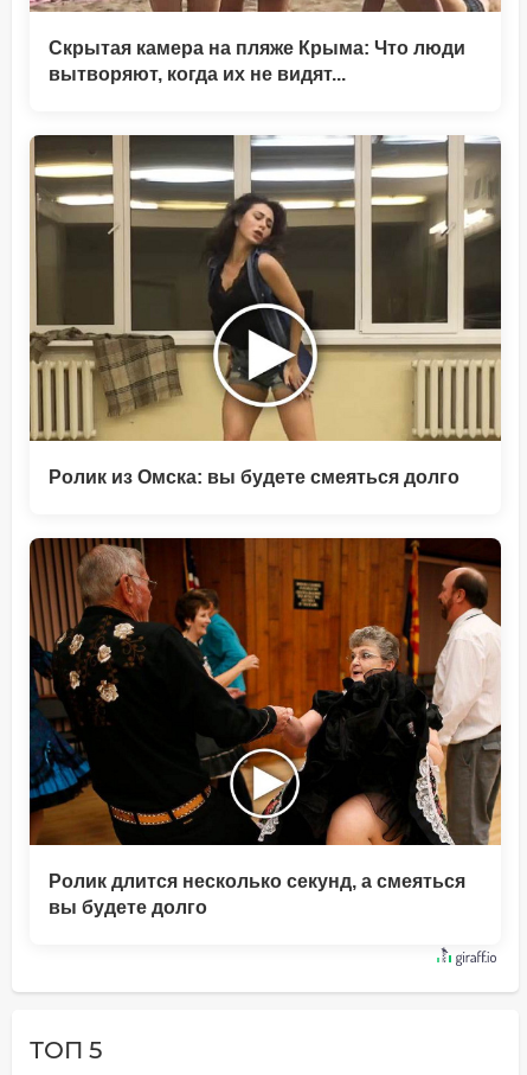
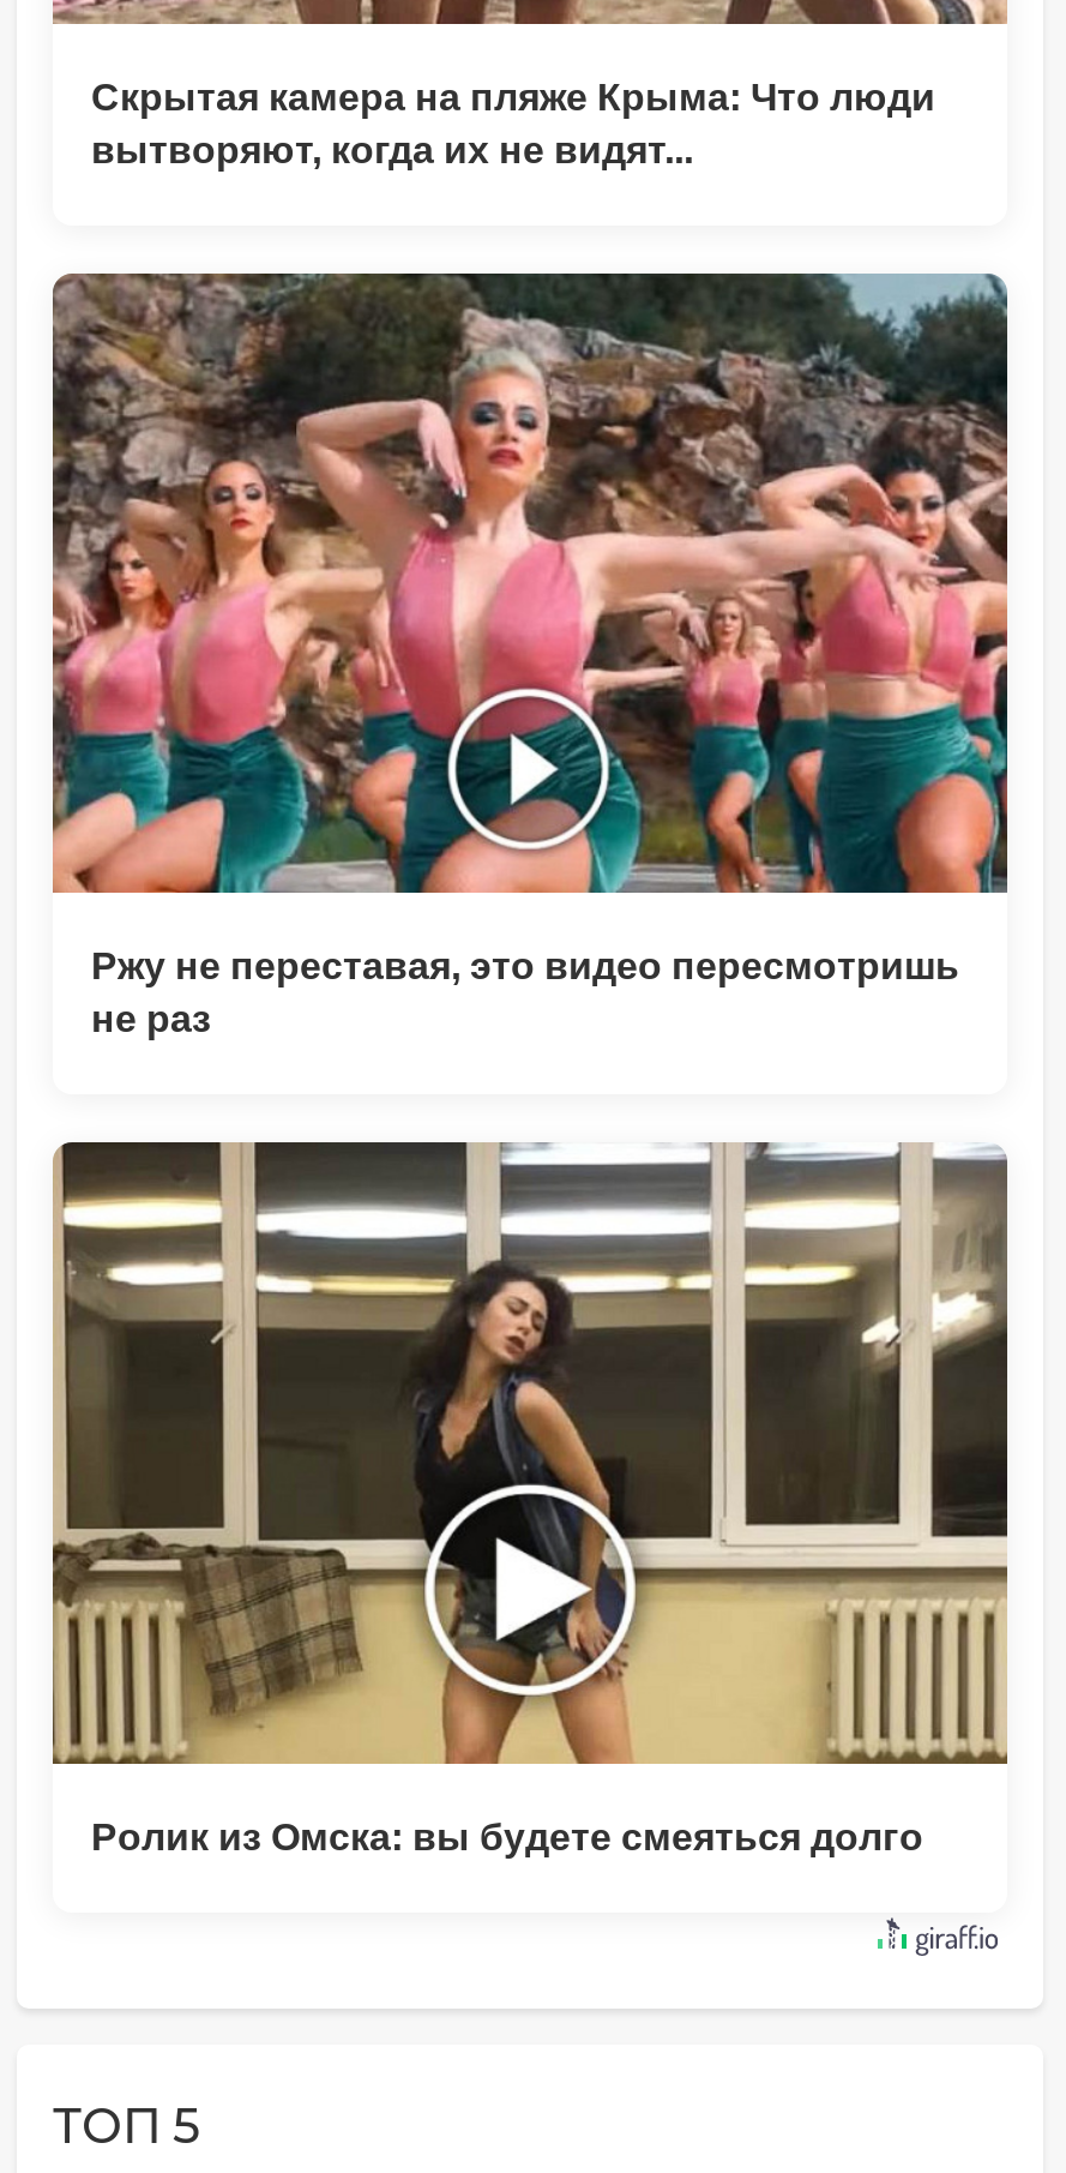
+ [image]
+ Ржу не переставая, это видео пересмотришь
+ не раз

moved down: [image] | Ролик из Омска: вы будете смеяться долго

- [image]
- Ролик длится несколько секунд, а смеяться
- вы будете долго
